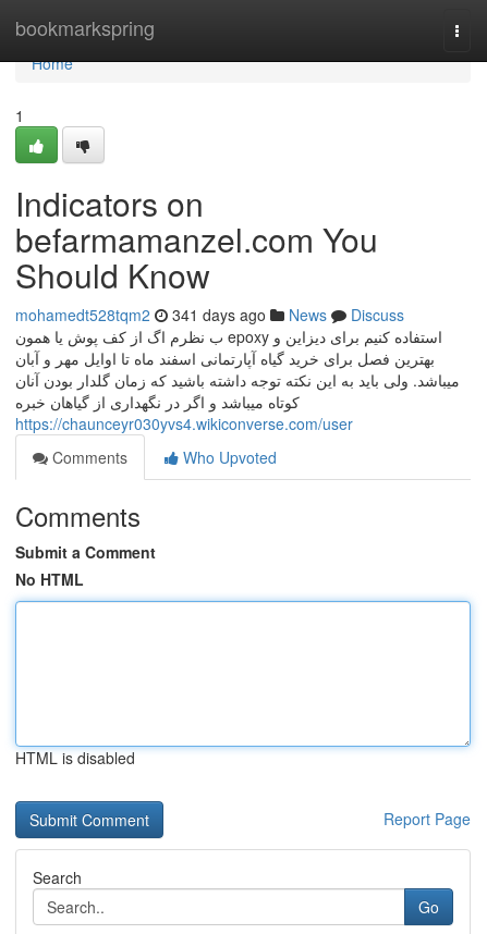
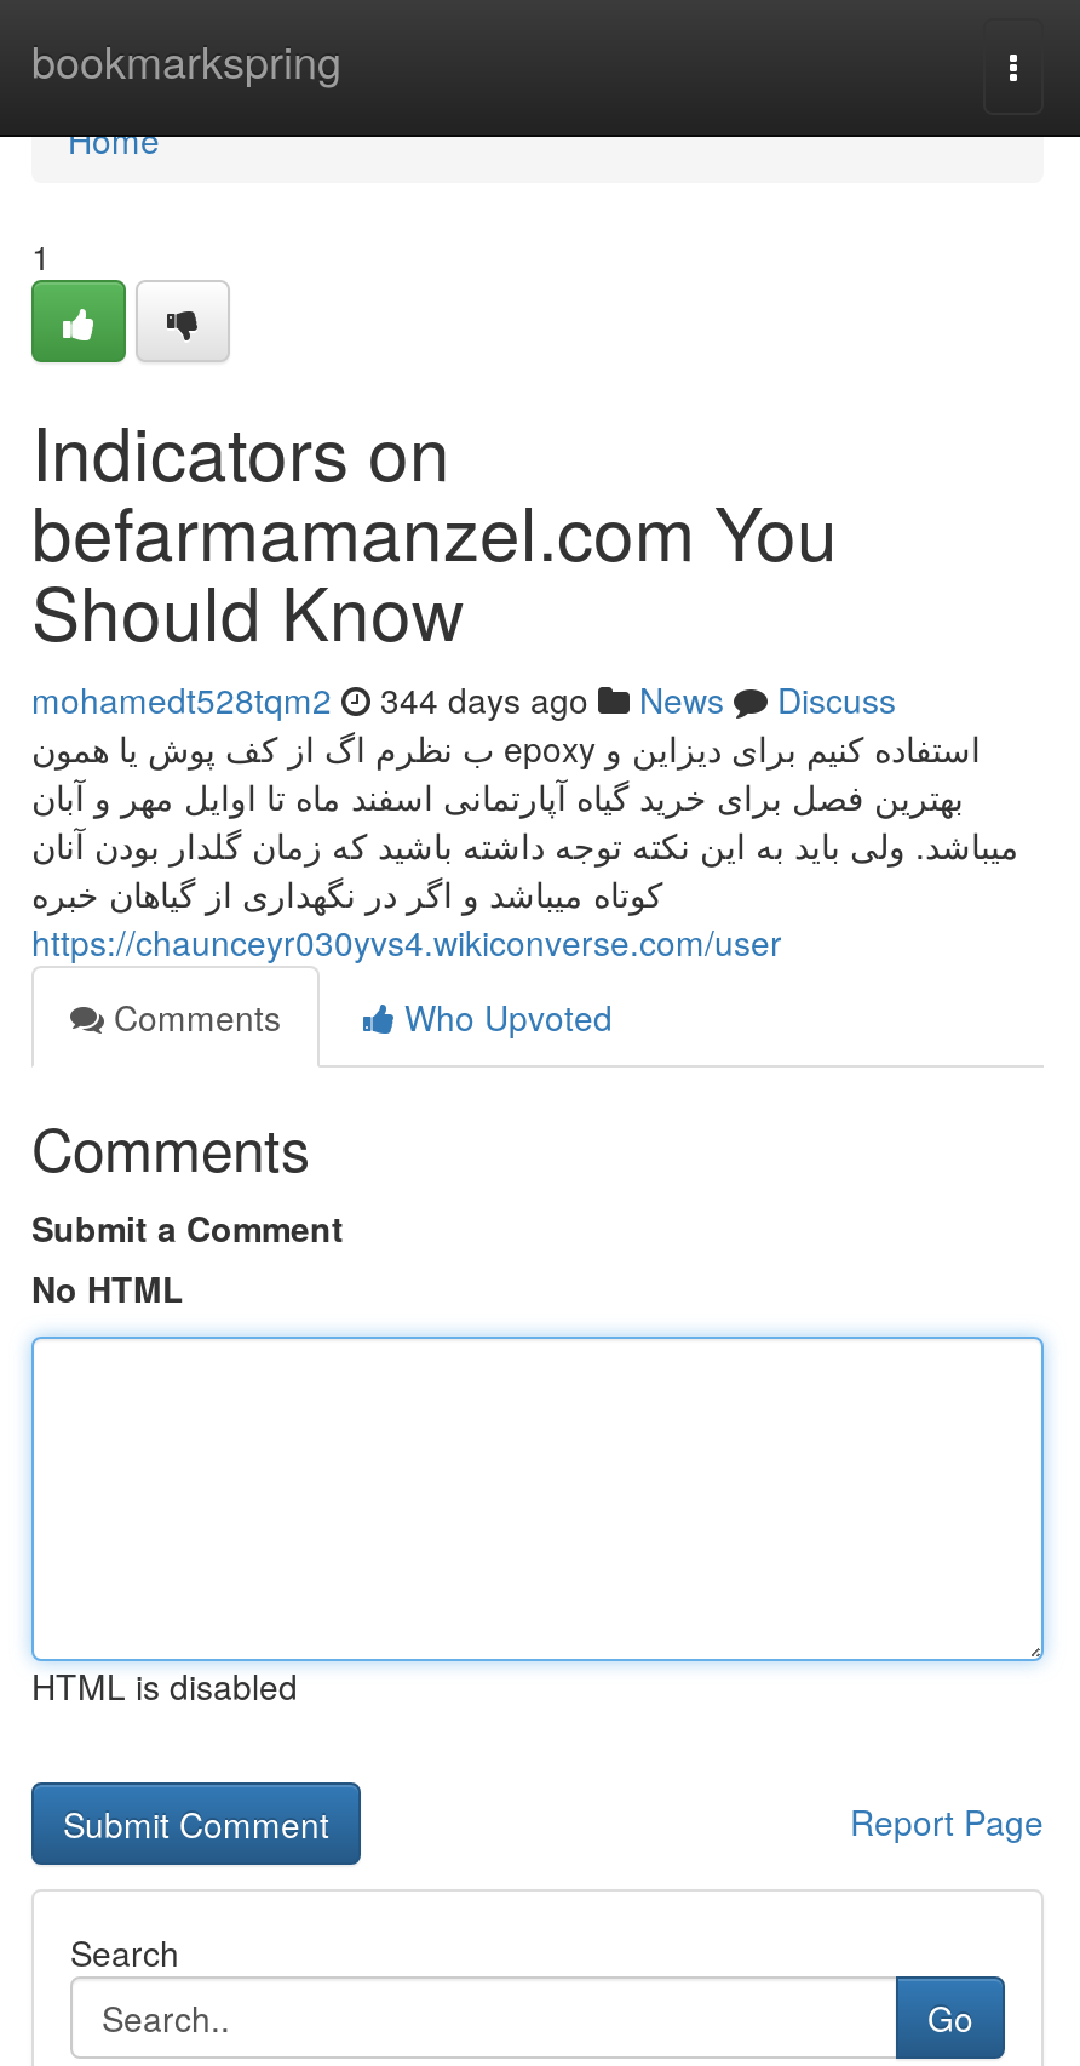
- mohamedt528tqm2 341 days ago News Discuss
+ mohamedt528tqm2 344 days ago News Discuss
